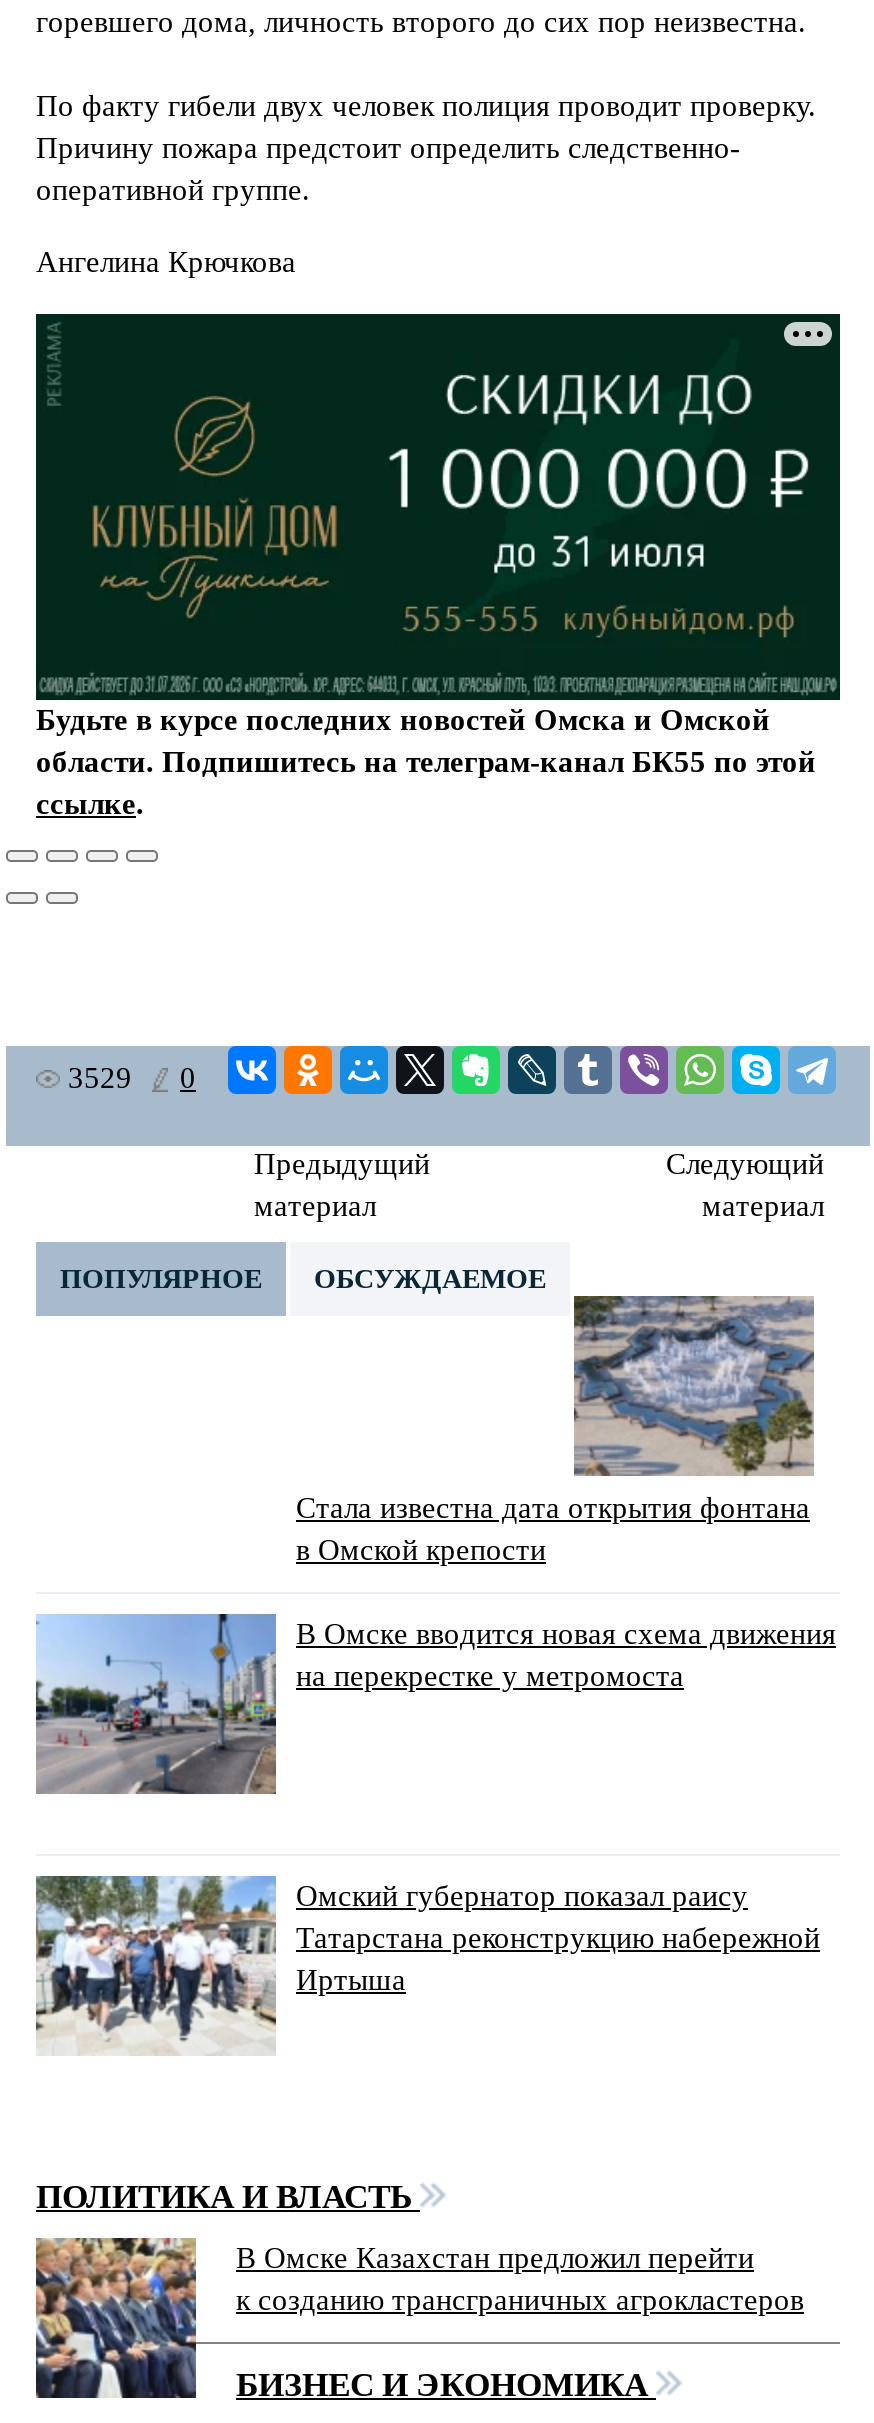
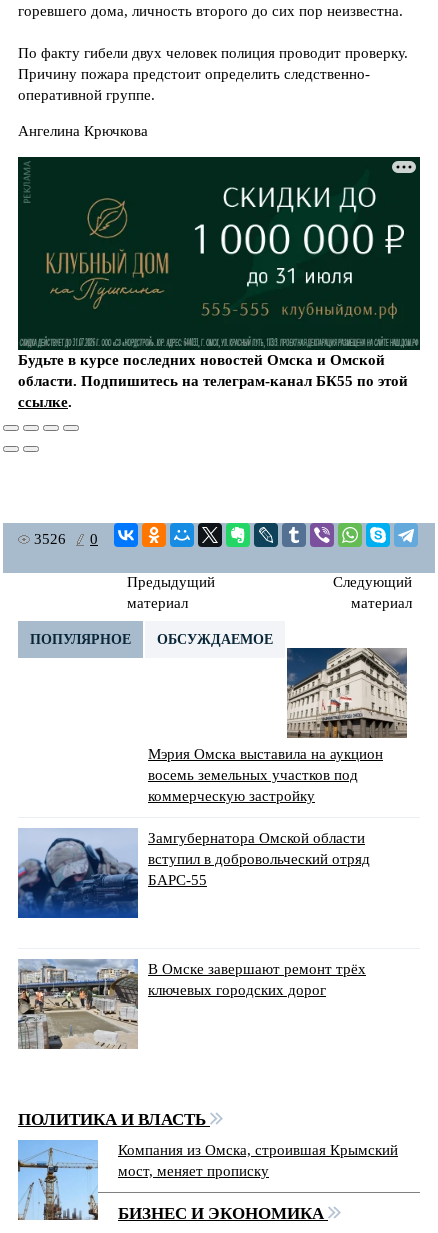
- 3529 0
+ 3526 0

- [image]
- Стала известна дата открытия фонтана
- в Омской крепости
+ [image]
+ Мэрия Омска выставила на аукцион
+ восемь земельных участков под
+ коммерческую застройку

- [image]
- В Омске вводится новая схема движения
- на перекрестке у метромоста
+ [image]
+ Замгубернатора Омской области
+ вступил в добровольческий отряд
+ БАРС-55

- [image]
- Омский губернатор показал раису
- Татарстана реконструкцию набережной
- Иртыша
+ [image]
+ В Омске завершают ремонт трёх
+ ключевых городских дорог

- [image]
- В Омске Казахстан предложил перейти
- к созданию трансграничных агрокластеров
+ [image]
+ Компания из Омска, строившая Крымский
+ мост, меняет прописку
